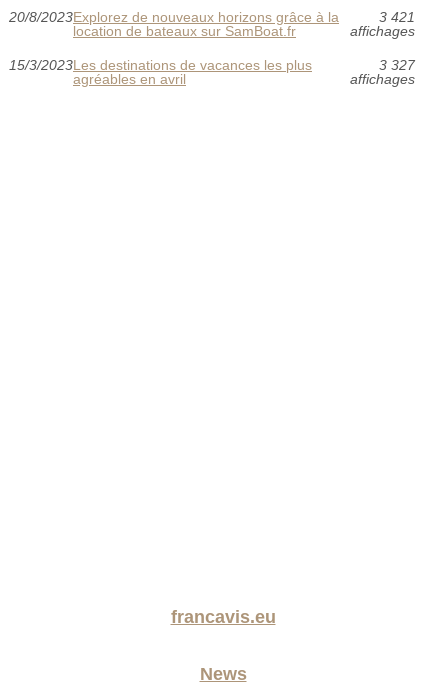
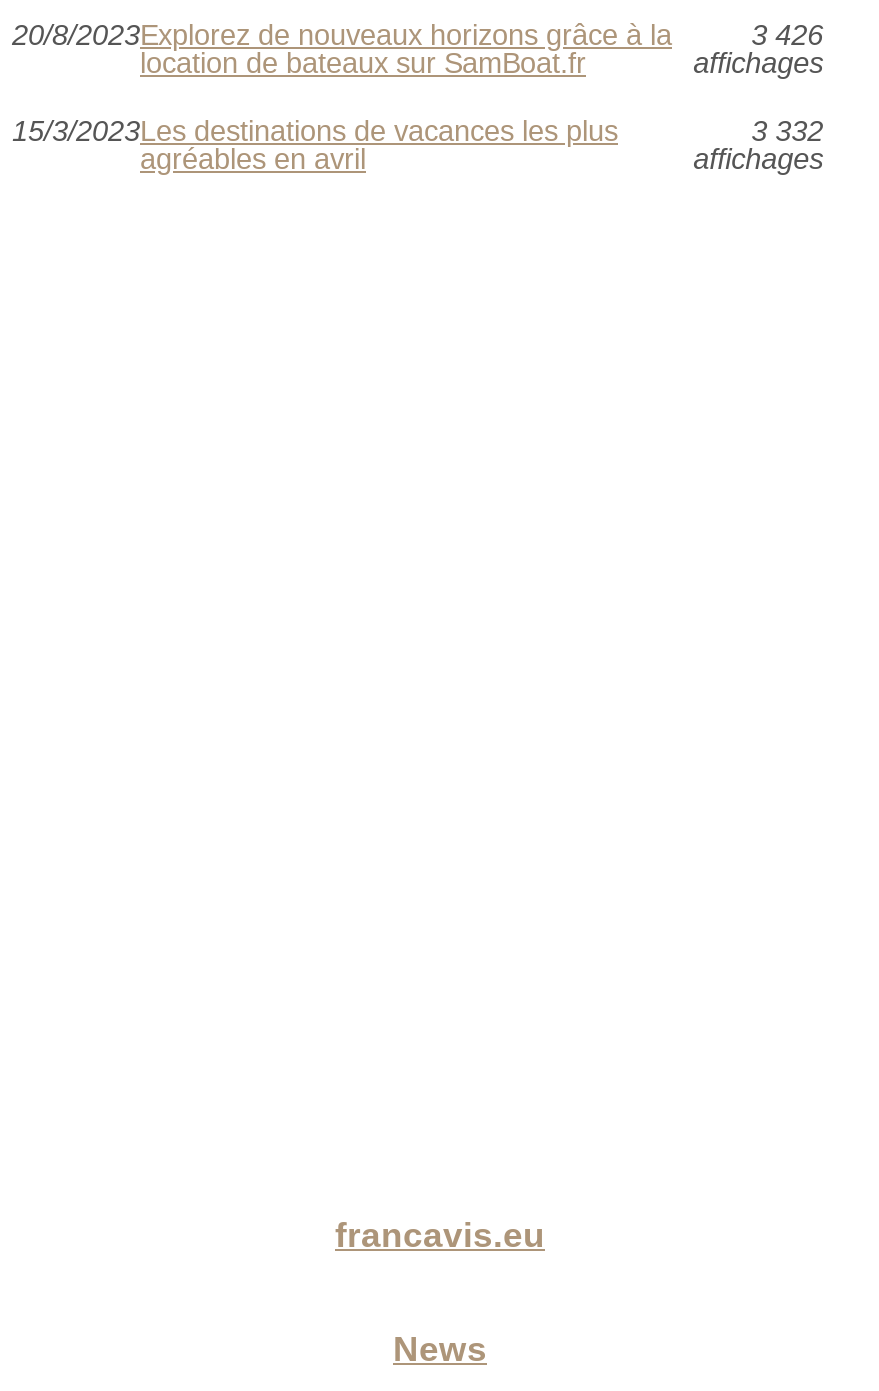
- 3 421
+ 3 426

- 3 327
+ 3 332
